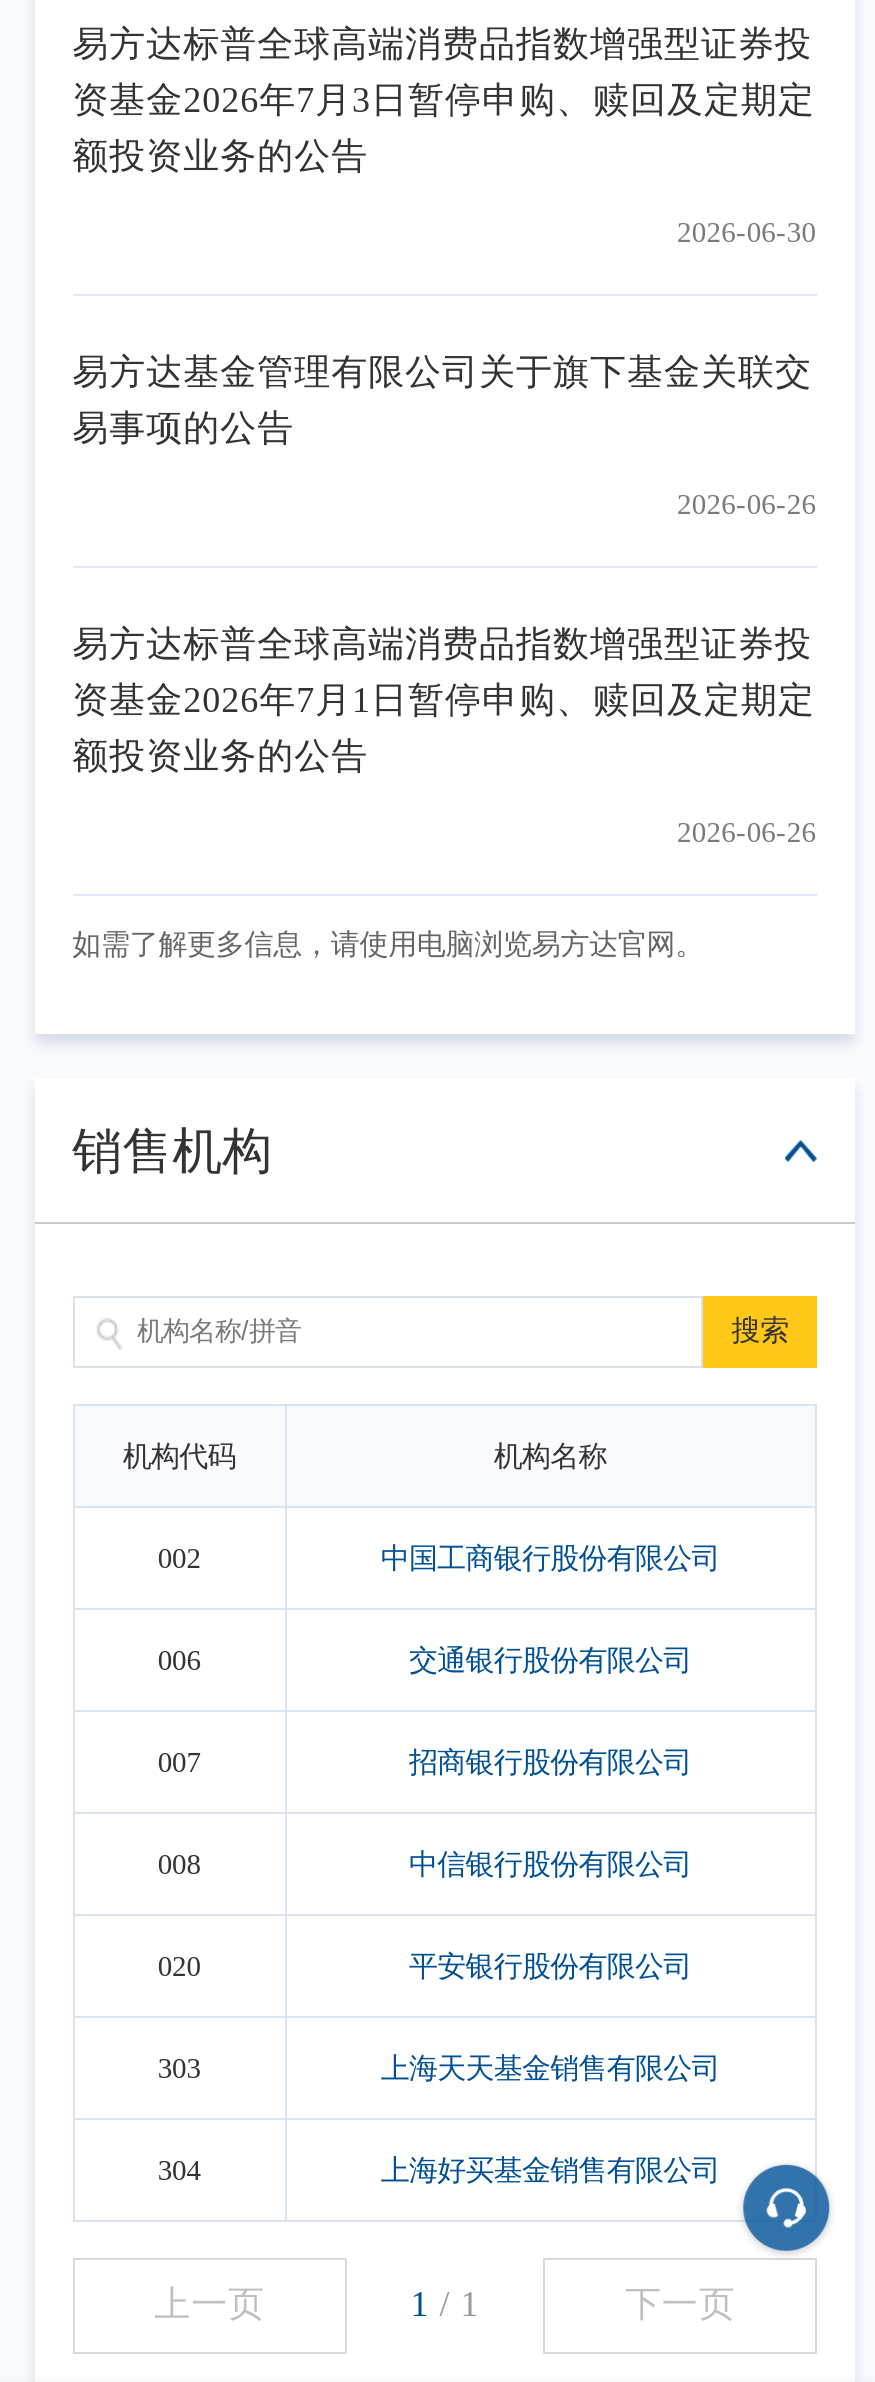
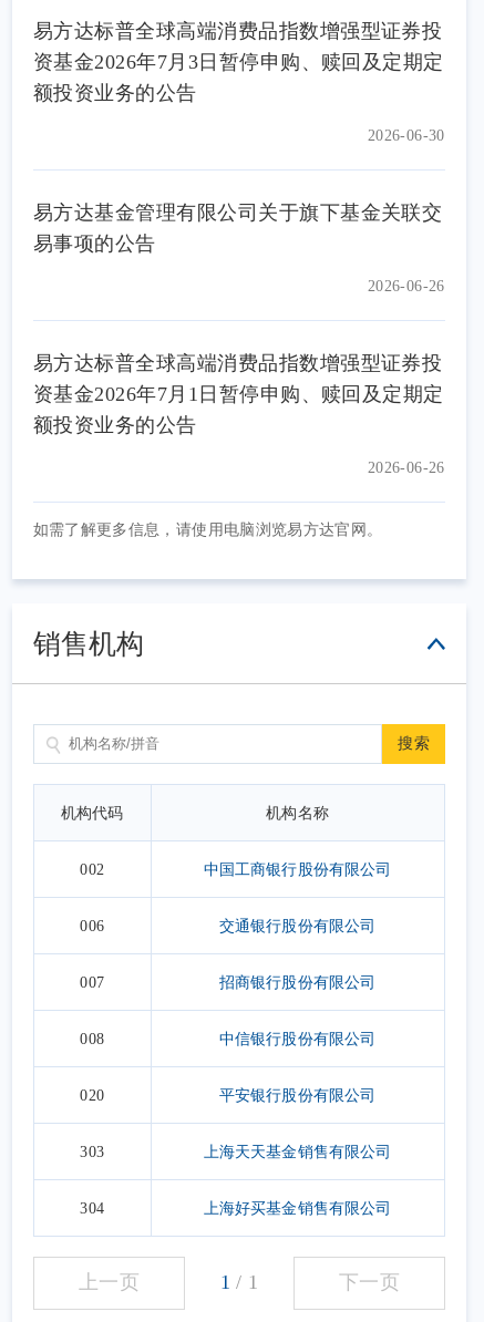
- [image]
